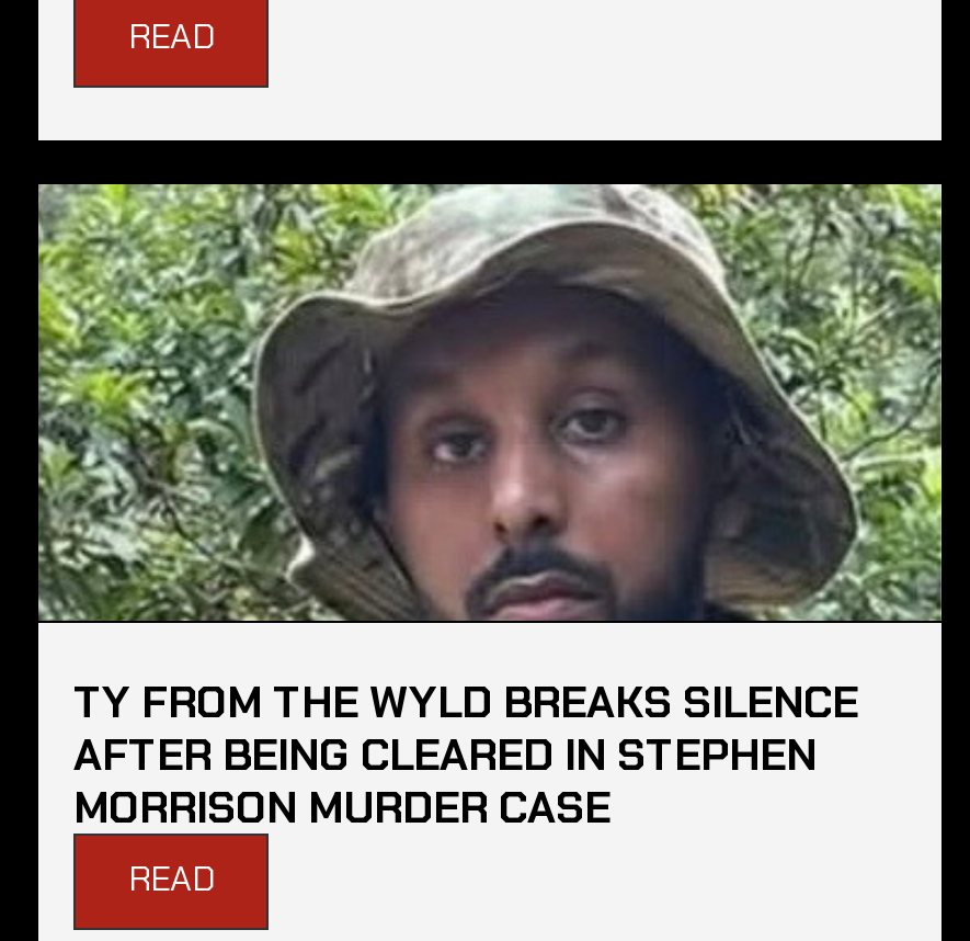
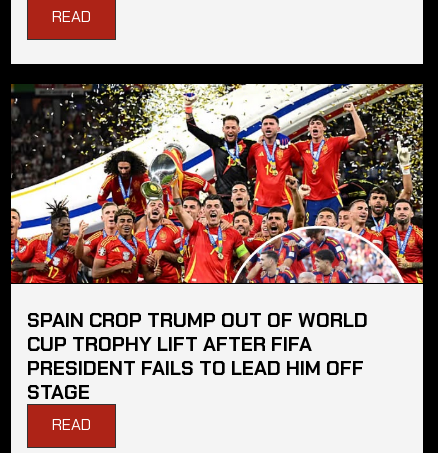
- [image]
- TY FROM THE WYLD BREAKS SILENCE
- AFTER BEING CLEARED IN STEPHEN
- MORRISON MURDER CASE
+ [image]
+ SPAIN CROP TRUMP OUT OF WORLD
+ CUP TROPHY LIFT AFTER FIFA
+ PRESIDENT FAILS TO LEAD HIM OFF
+ STAGE
